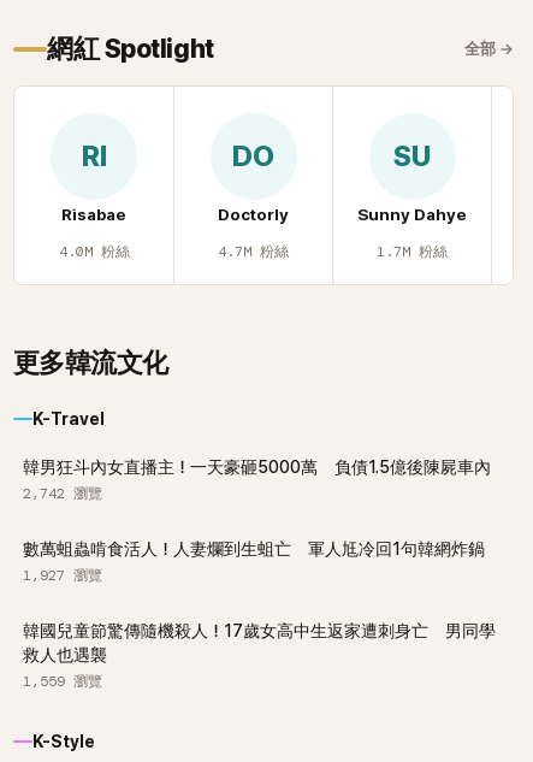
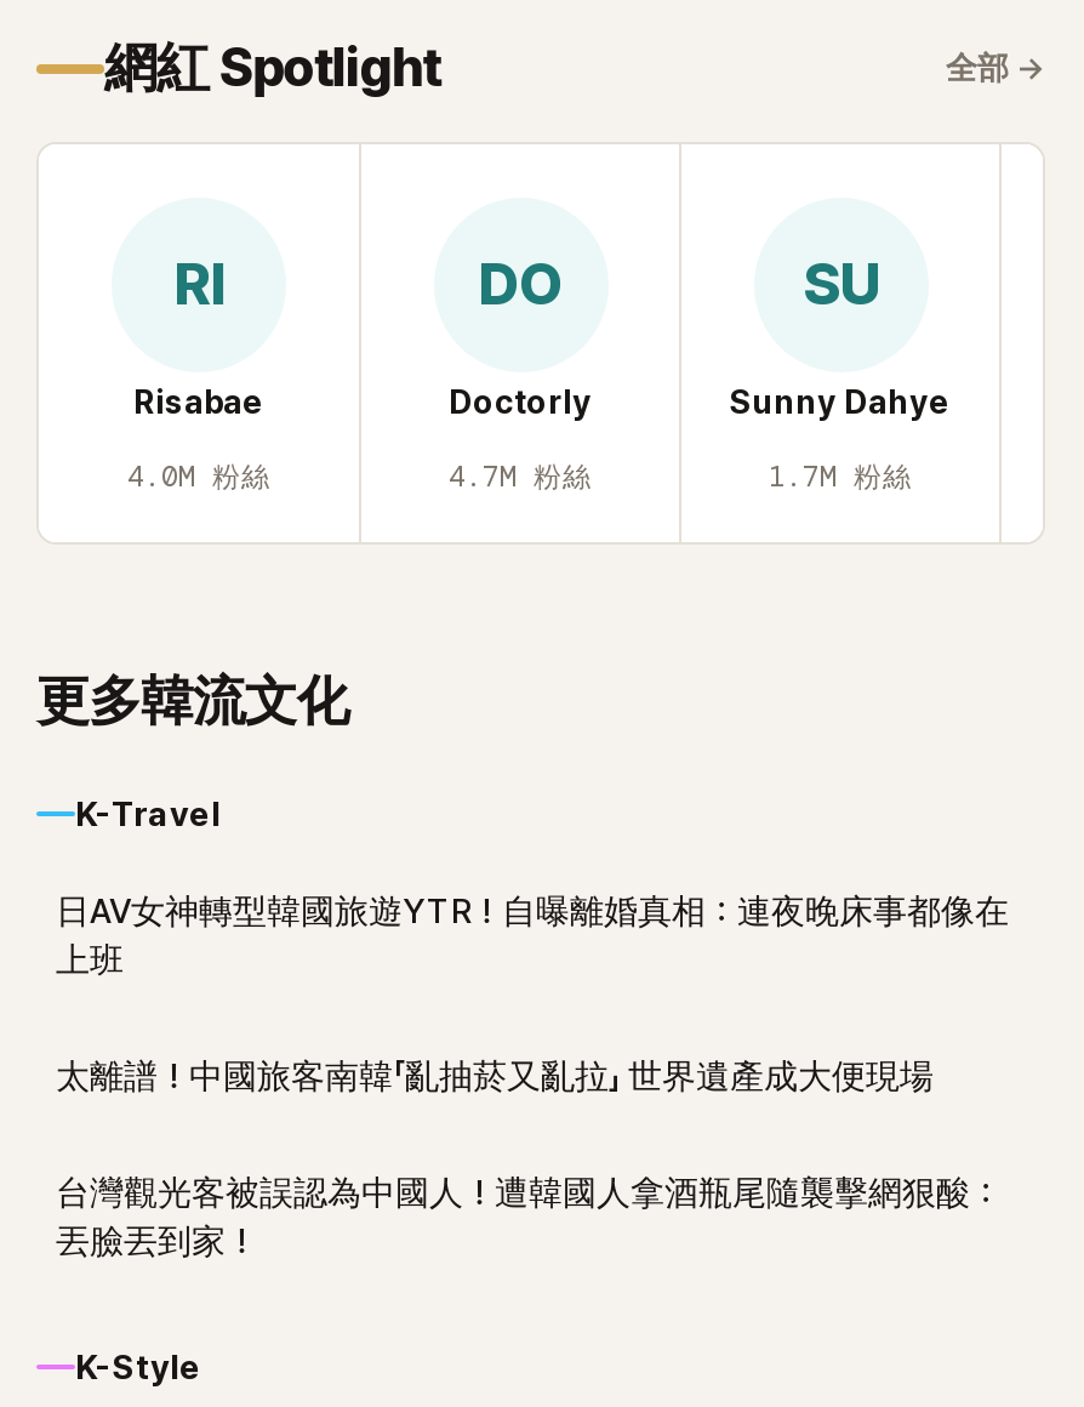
- 韓男狂斗內女直播主！一天豪砸5000萬 負債1.5億後陳屍車內
- 2,742 瀏覽
+ 日AV女神轉型韓國旅遊YTR！自曝離婚真相：連夜晚床事都像在
+ 上班

- 數萬蛆蟲啃食活人！人妻爛到生蛆亡 軍人尪冷回1句韓網炸鍋
- 1,927 瀏覽
+ 太離譜！中國旅客南韓「亂抽菸又亂拉」 世界遺產成大便現場

- 韓國兒童節驚傳隨機殺人！17歲女高中生返家遭刺身亡 男同學
- 救人也遇襲
- 1,559 瀏覽
+ 台灣觀光客被誤認為中國人！遭韓國人拿酒瓶尾隨襲擊網狠酸：
+ 丟臉丟到家！
